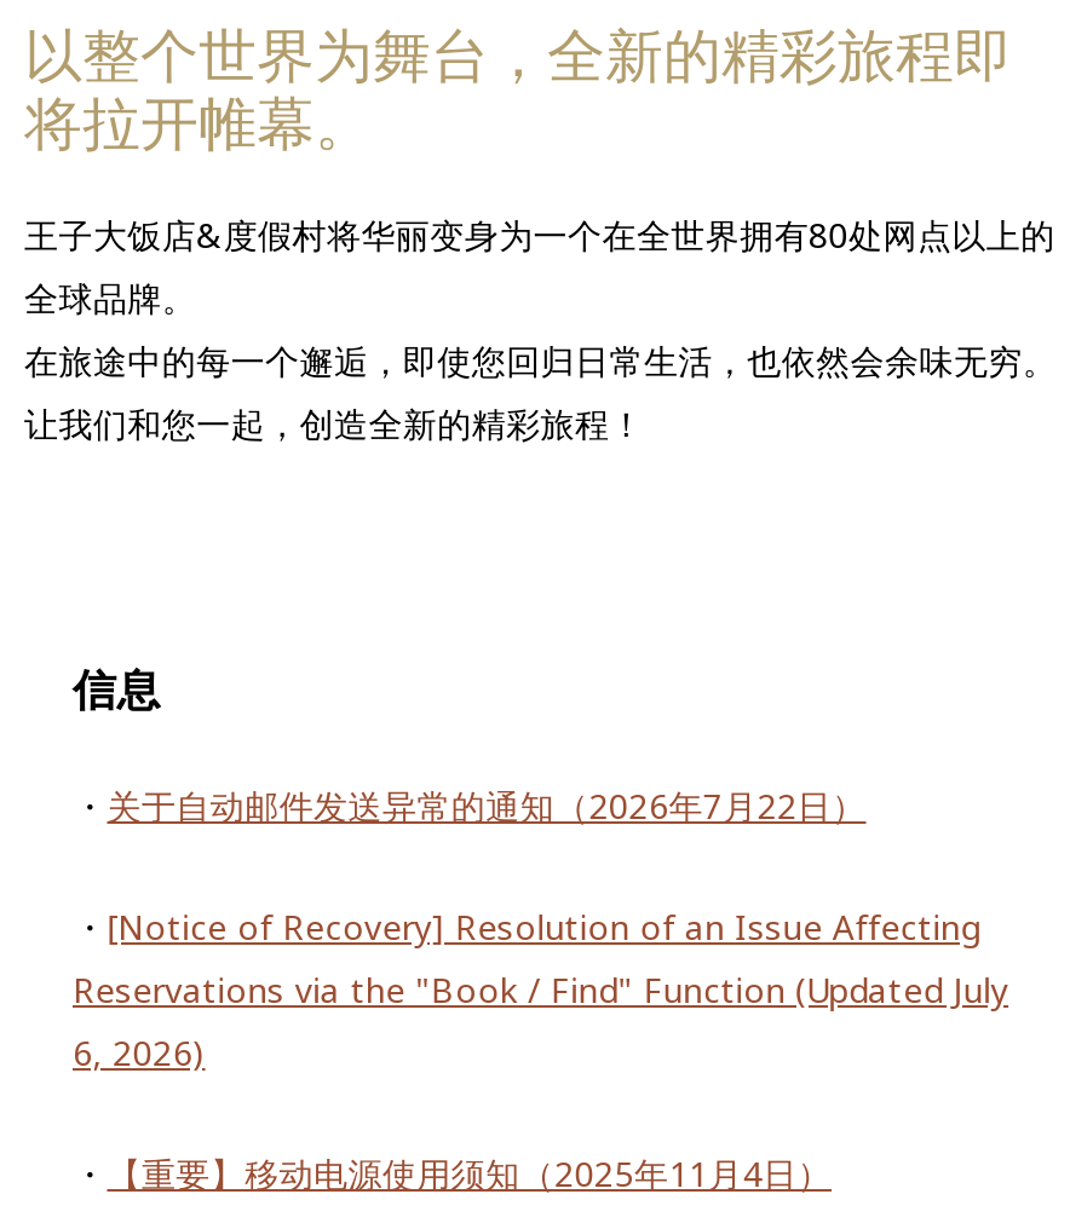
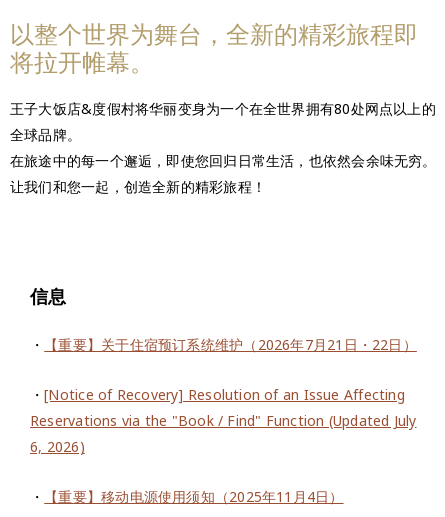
- ・关于自动邮件发送异常的通知（2026年7月22日）
+ ・【重要】关于住宿预订系统维护（2026年7月21日・22日）
